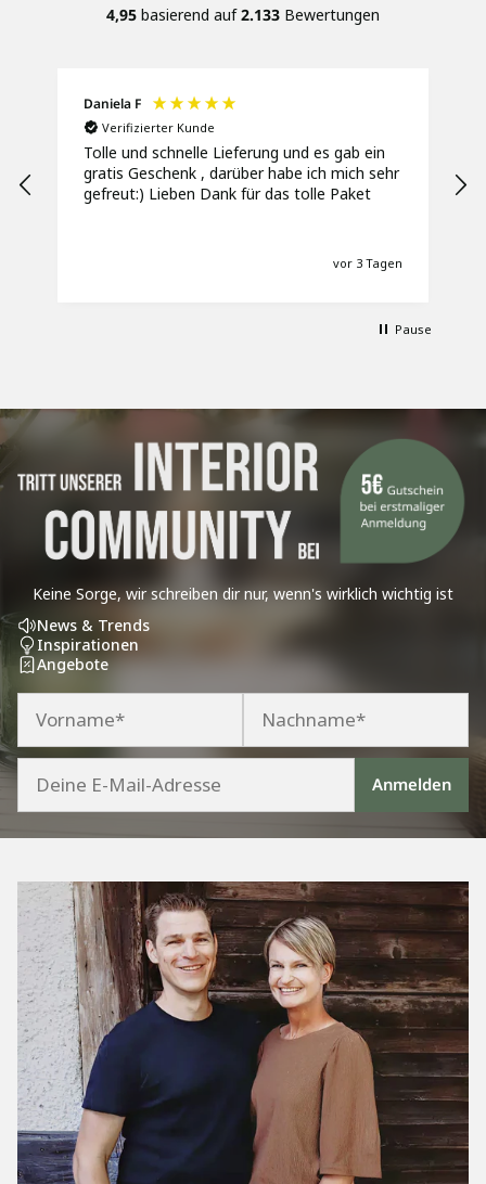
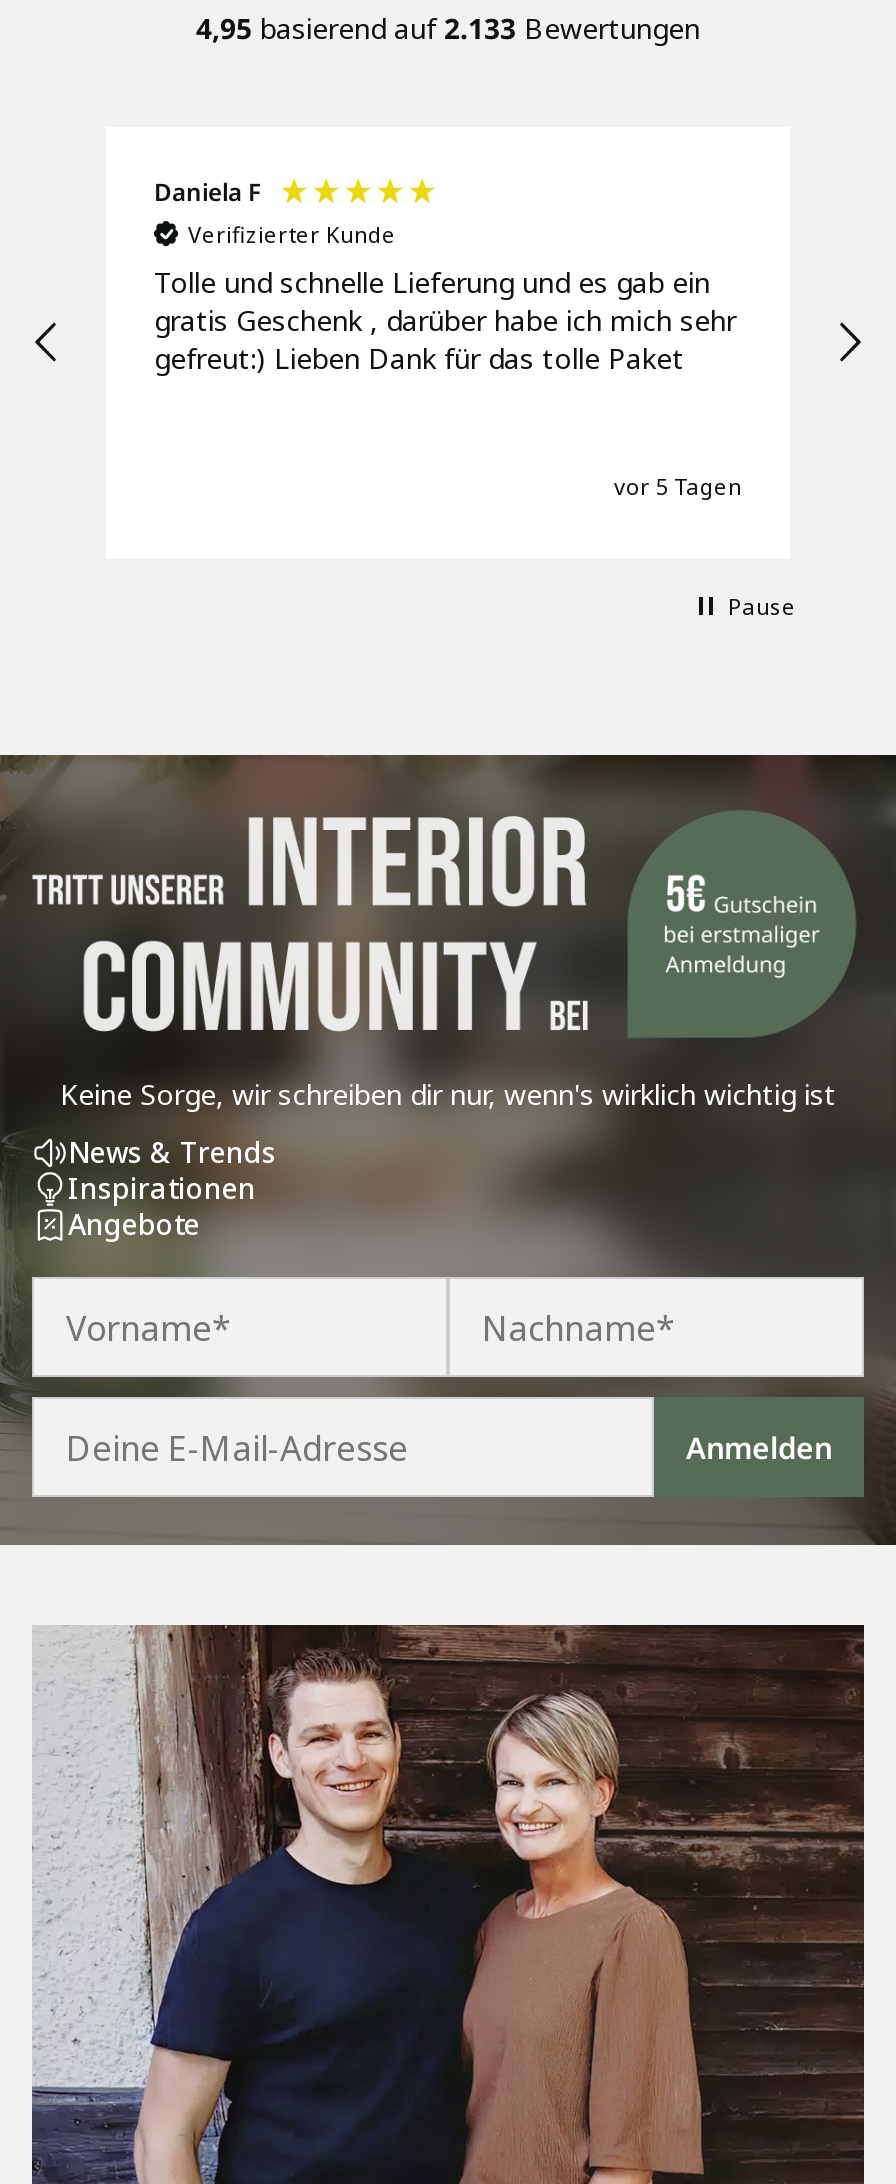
- vor 3 Tagen
+ vor 5 Tagen
